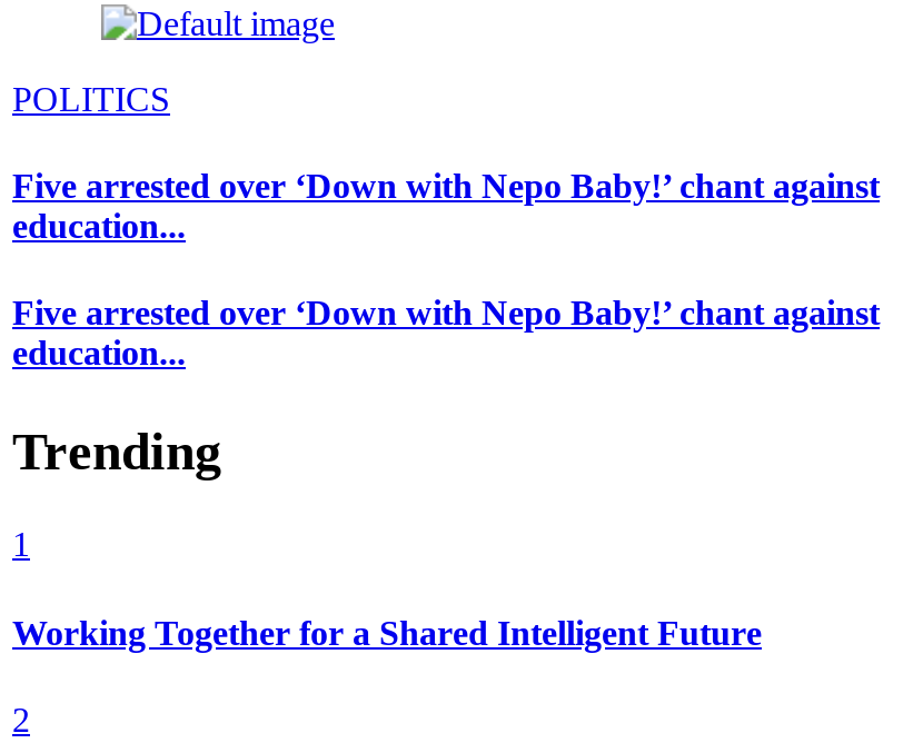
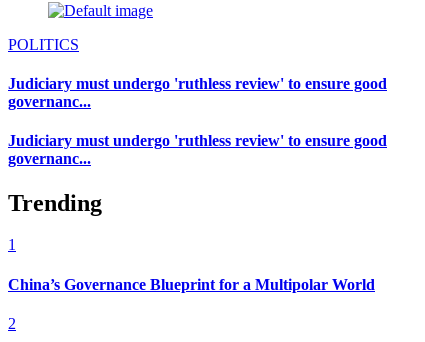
- Five arrested over ‘Down with Nepo Baby!’ chant against
- education...
+ Judiciary must undergo 'ruthless review' to ensure good
+ governanc...

- Five arrested over ‘Down with Nepo Baby!’ chant against
- education...
+ Judiciary must undergo 'ruthless review' to ensure good
+ governanc...

- Working Together for a Shared Intelligent Future
+ China’s Governance Blueprint for a Multipolar World
